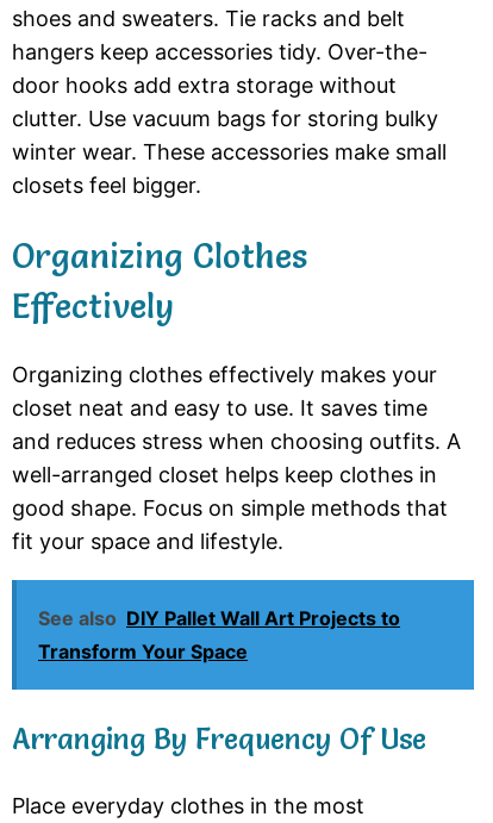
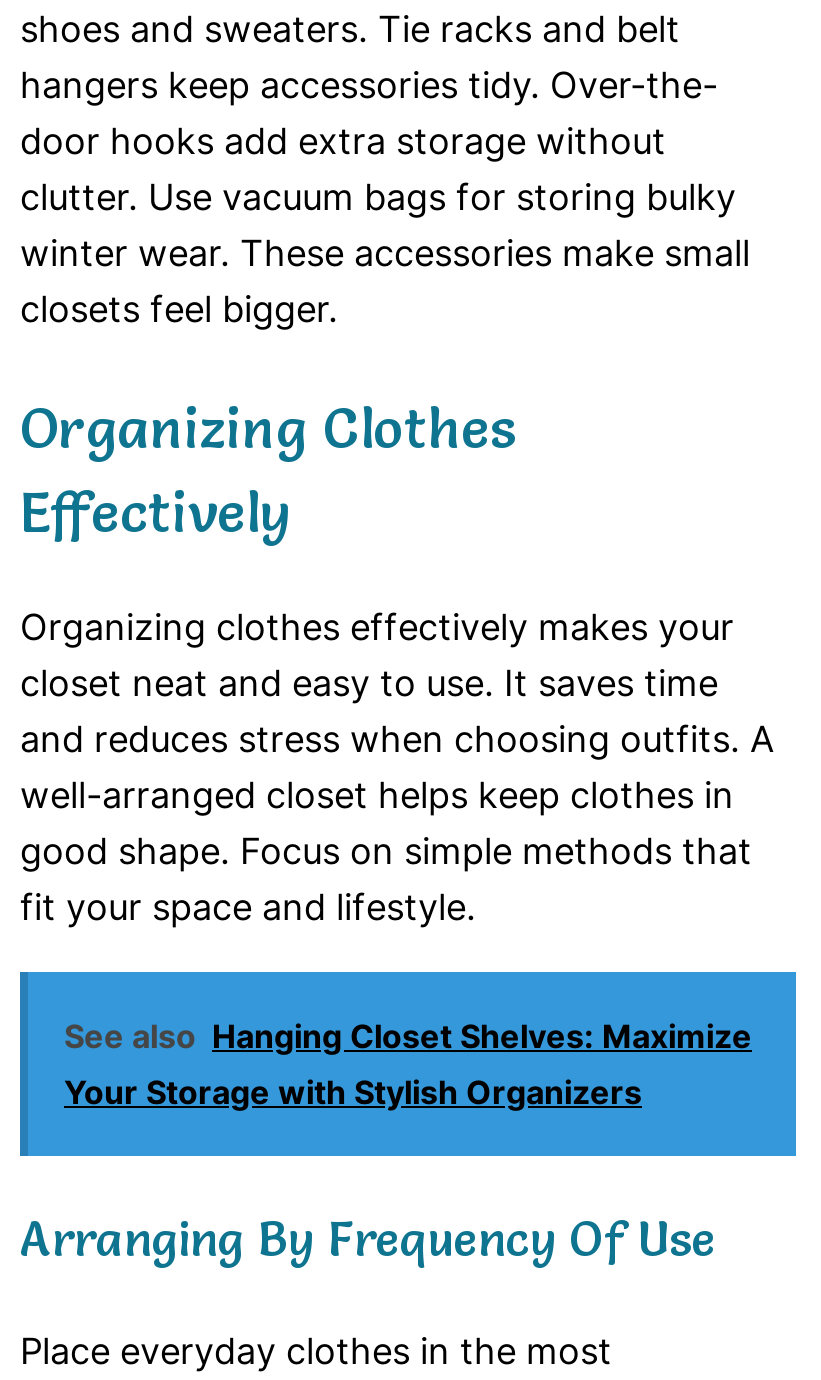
- See also DIY Pallet Wall Art Projects to
- Transform Your Space
+ See also Hanging Closet Shelves: Maximize
+ Your Storage with Stylish Organizers
